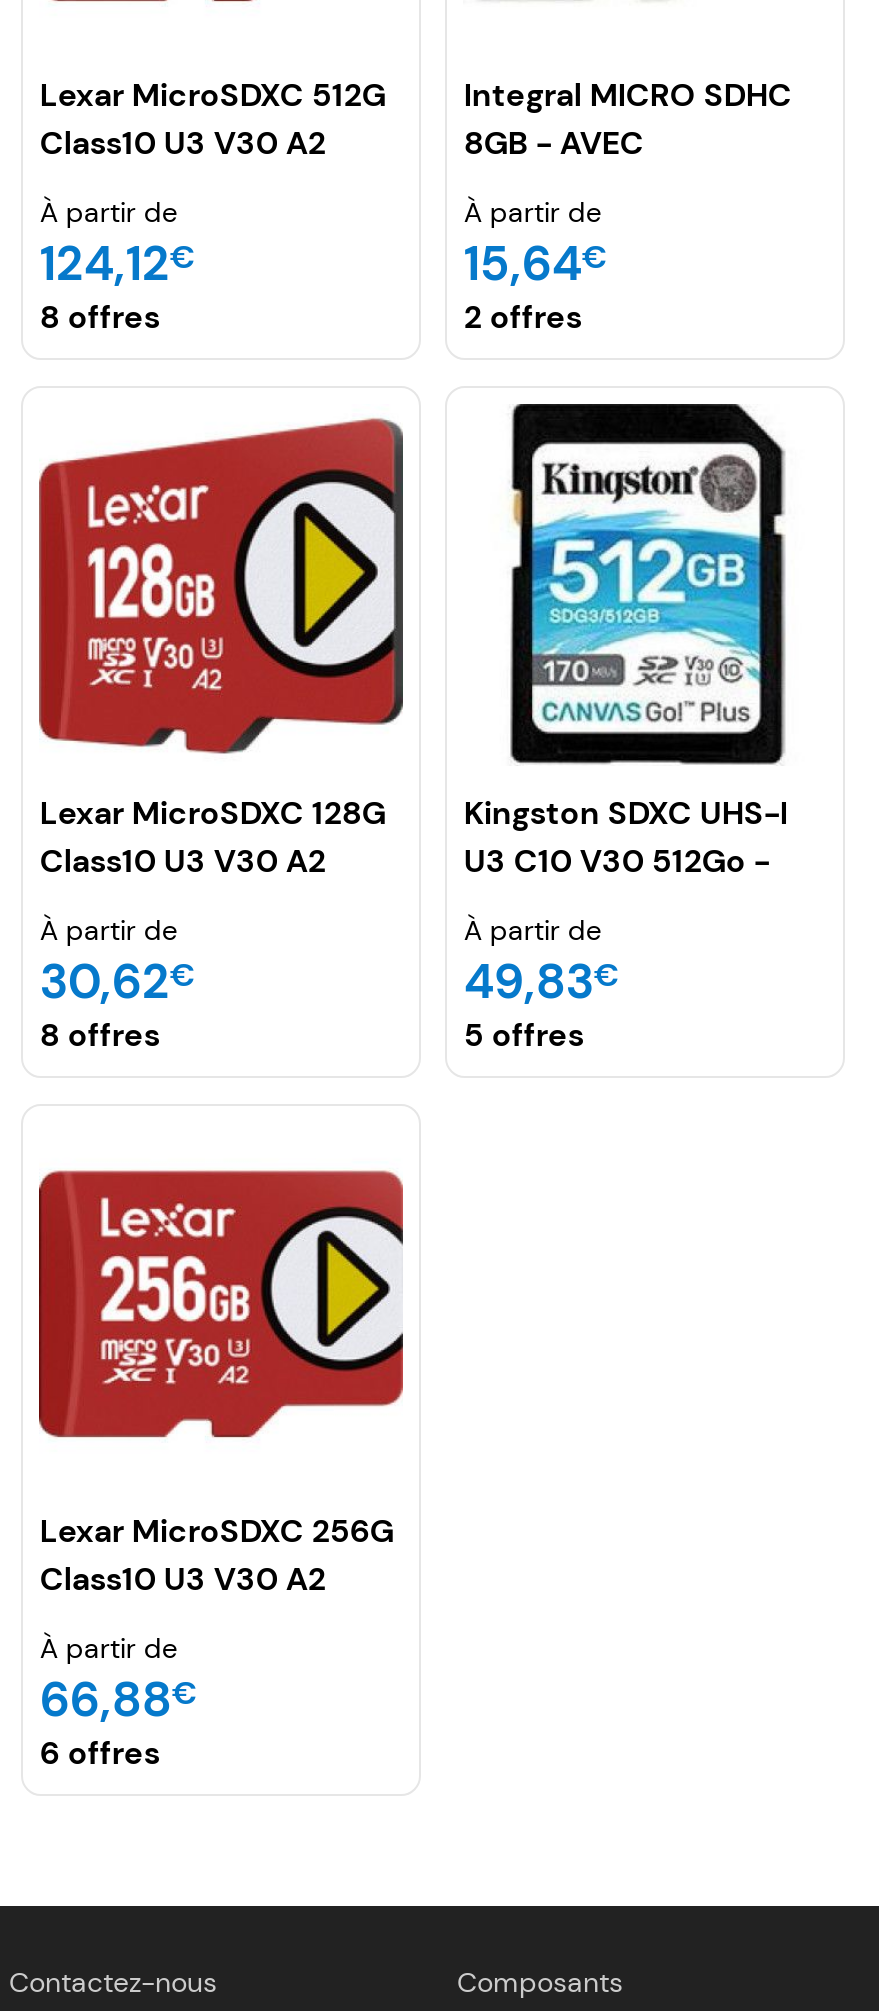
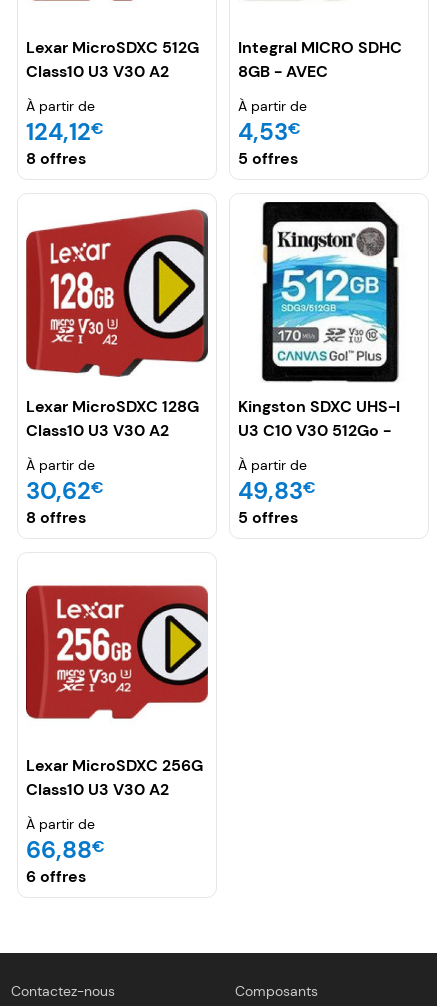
- 15,64€
+ 4,53€

- 2 offres
+ 5 offres
